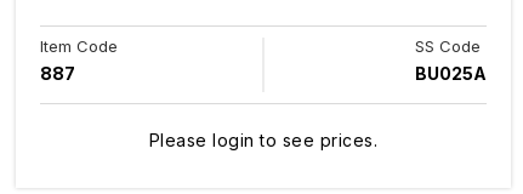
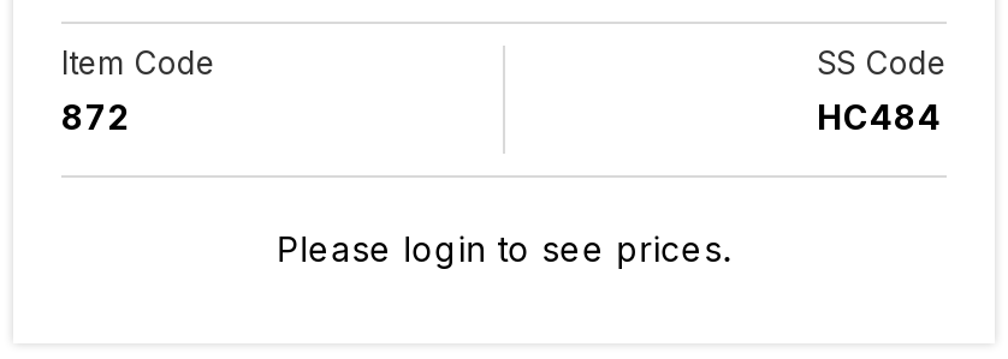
- 887
+ 872

- BU025A
+ HC484
